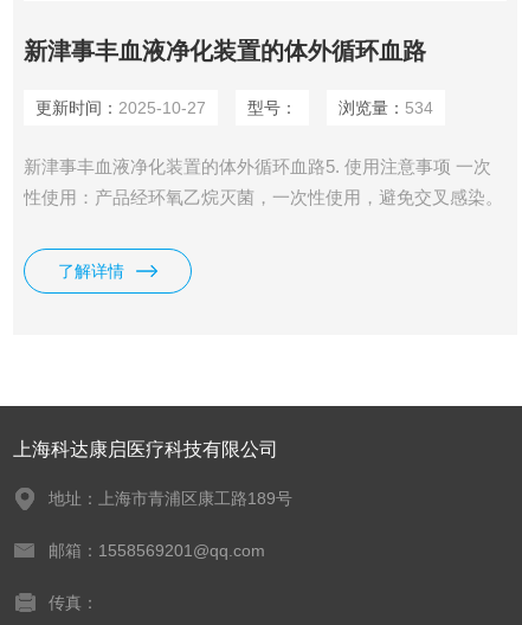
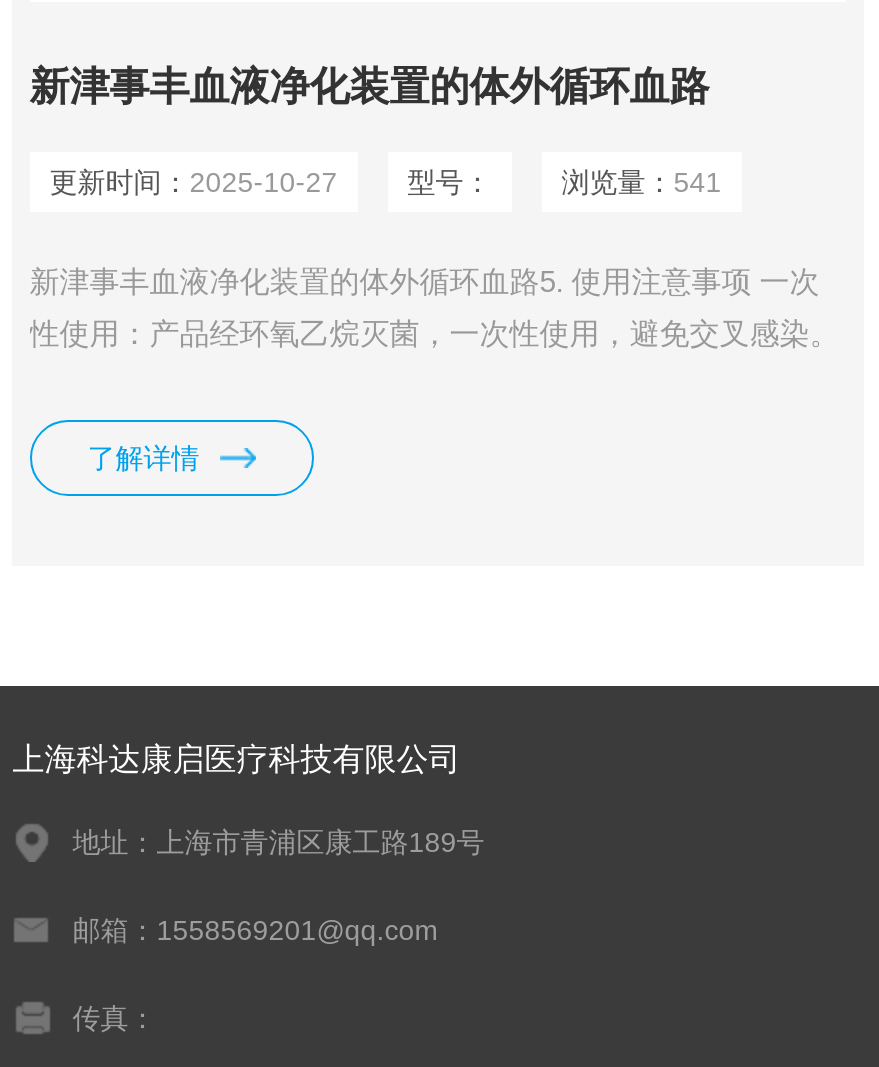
- 浏览量：534
+ 浏览量：541
